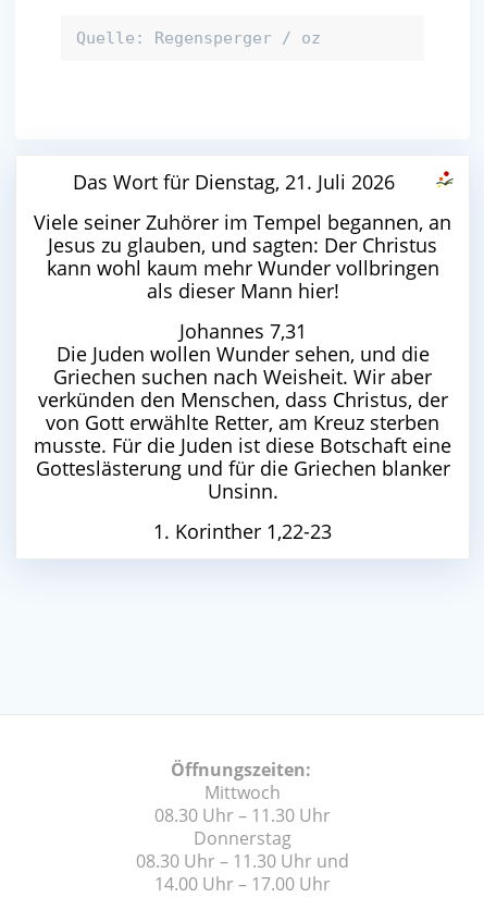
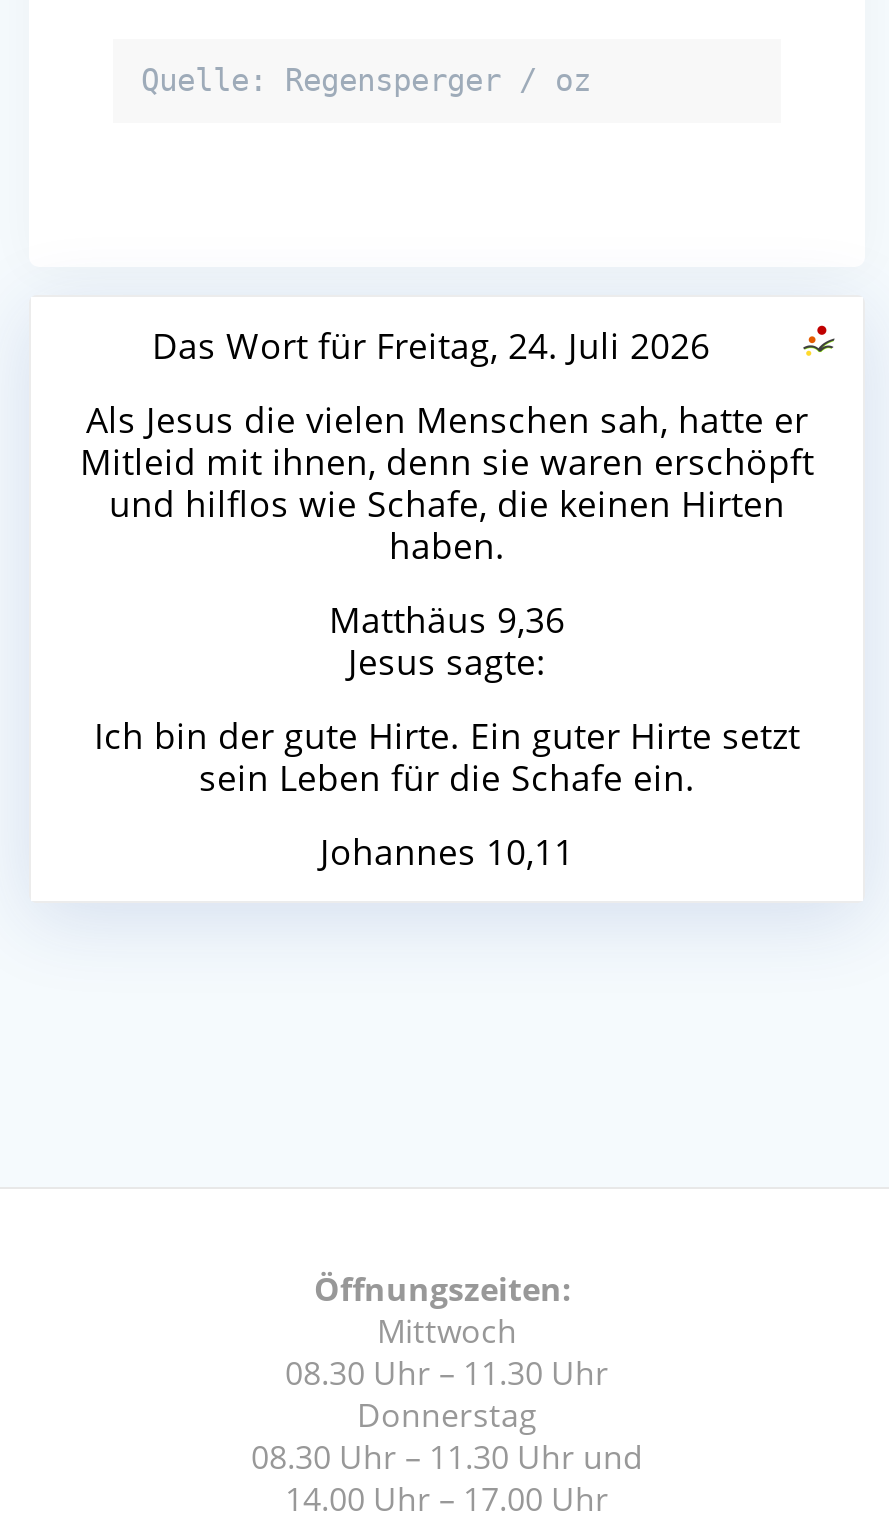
- Das Wort für Dienstag, 21. Juli 2026
- Viele seiner Zuhörer im Tempel begannen, an
- Jesus zu glauben, und sagten: Der Christus
- kann wohl kaum mehr Wunder vollbringen
- als dieser Mann hier!
- Johannes 7,31
- Die Juden wollen Wunder sehen, und die
- Griechen suchen nach Weisheit. Wir aber
- verkünden den Menschen, dass Christus, der
- von Gott erwählte Retter, am Kreuz sterben
- musste. Für die Juden ist diese Botschaft eine
- Gotteslästerung und für die Griechen blanker
- Unsinn.
- 1. Korinther 1,22-23
+ Das Wort für Freitag, 24. Juli 2026
+ Als Jesus die vielen Menschen sah, hatte er
+ Mitleid mit ihnen, denn sie waren erschöpft
+ und hilflos wie Schafe, die keinen Hirten
+ haben.
+ Matthäus 9,36
+ Jesus sagte:
+ Ich bin der gute Hirte. Ein guter Hirte setzt
+ sein Leben für die Schafe ein.
+ Johannes 10,11
